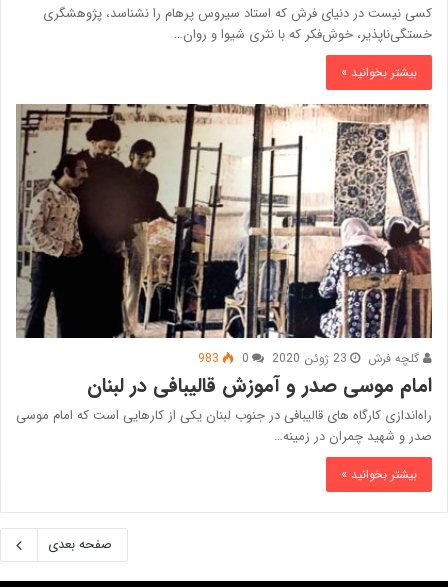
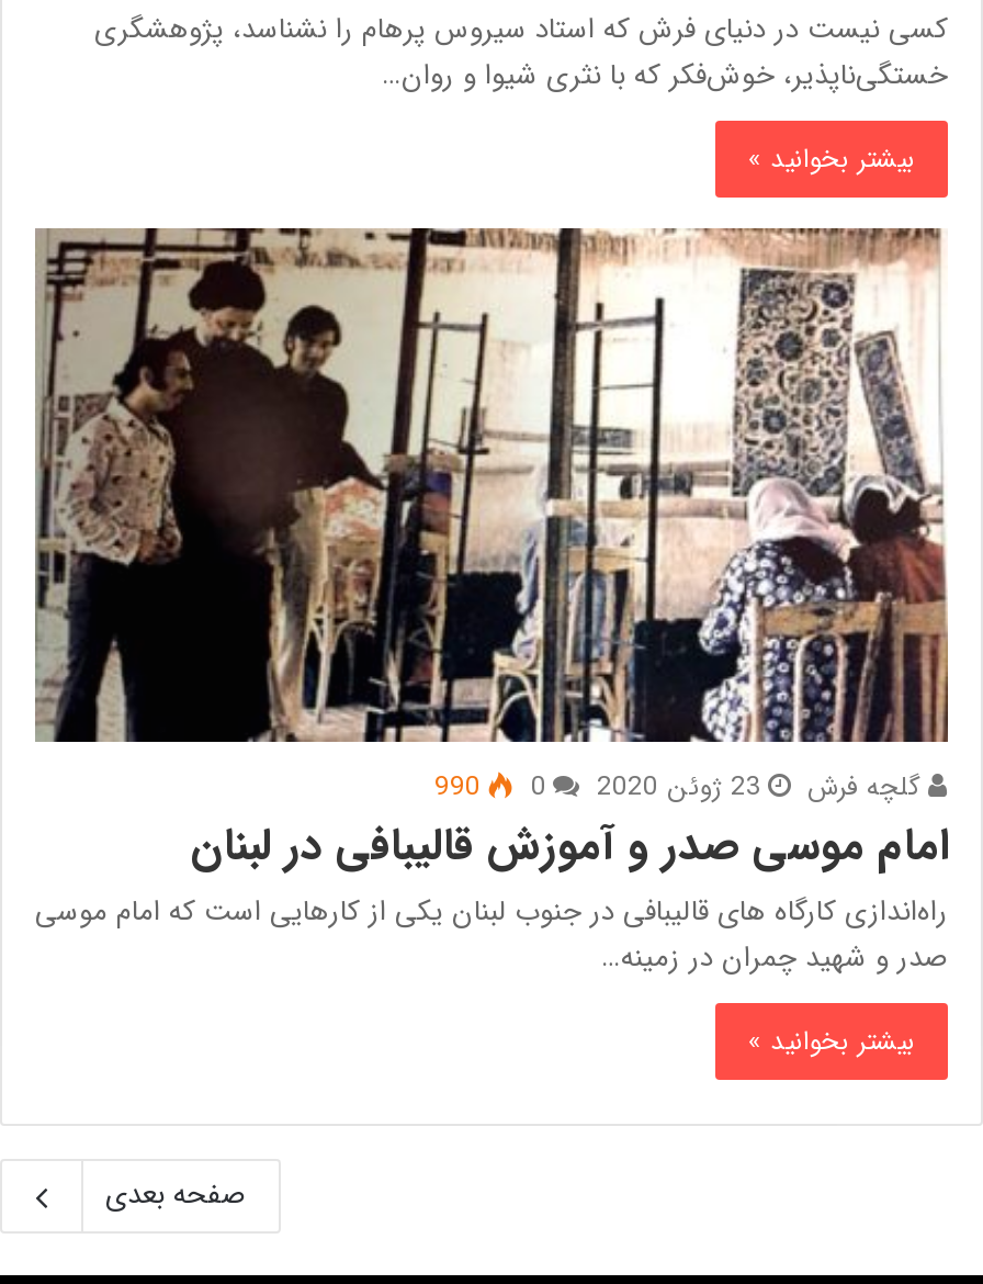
- 983 0
+ 990 0
